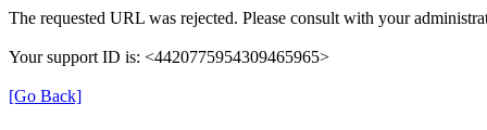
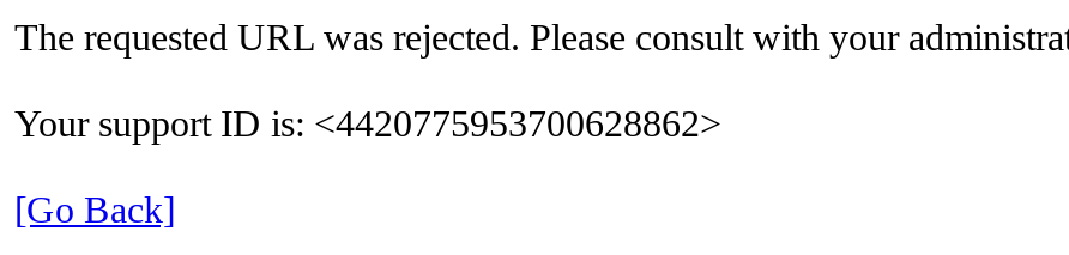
- Your support ID is: <4420775954309465965>
+ Your support ID is: <4420775953700628862>
